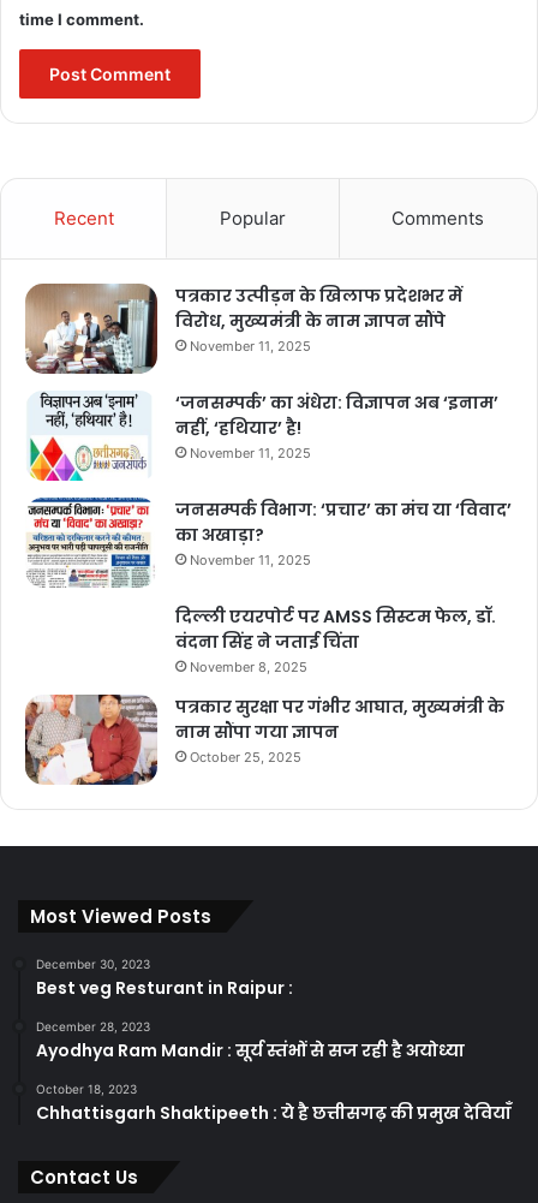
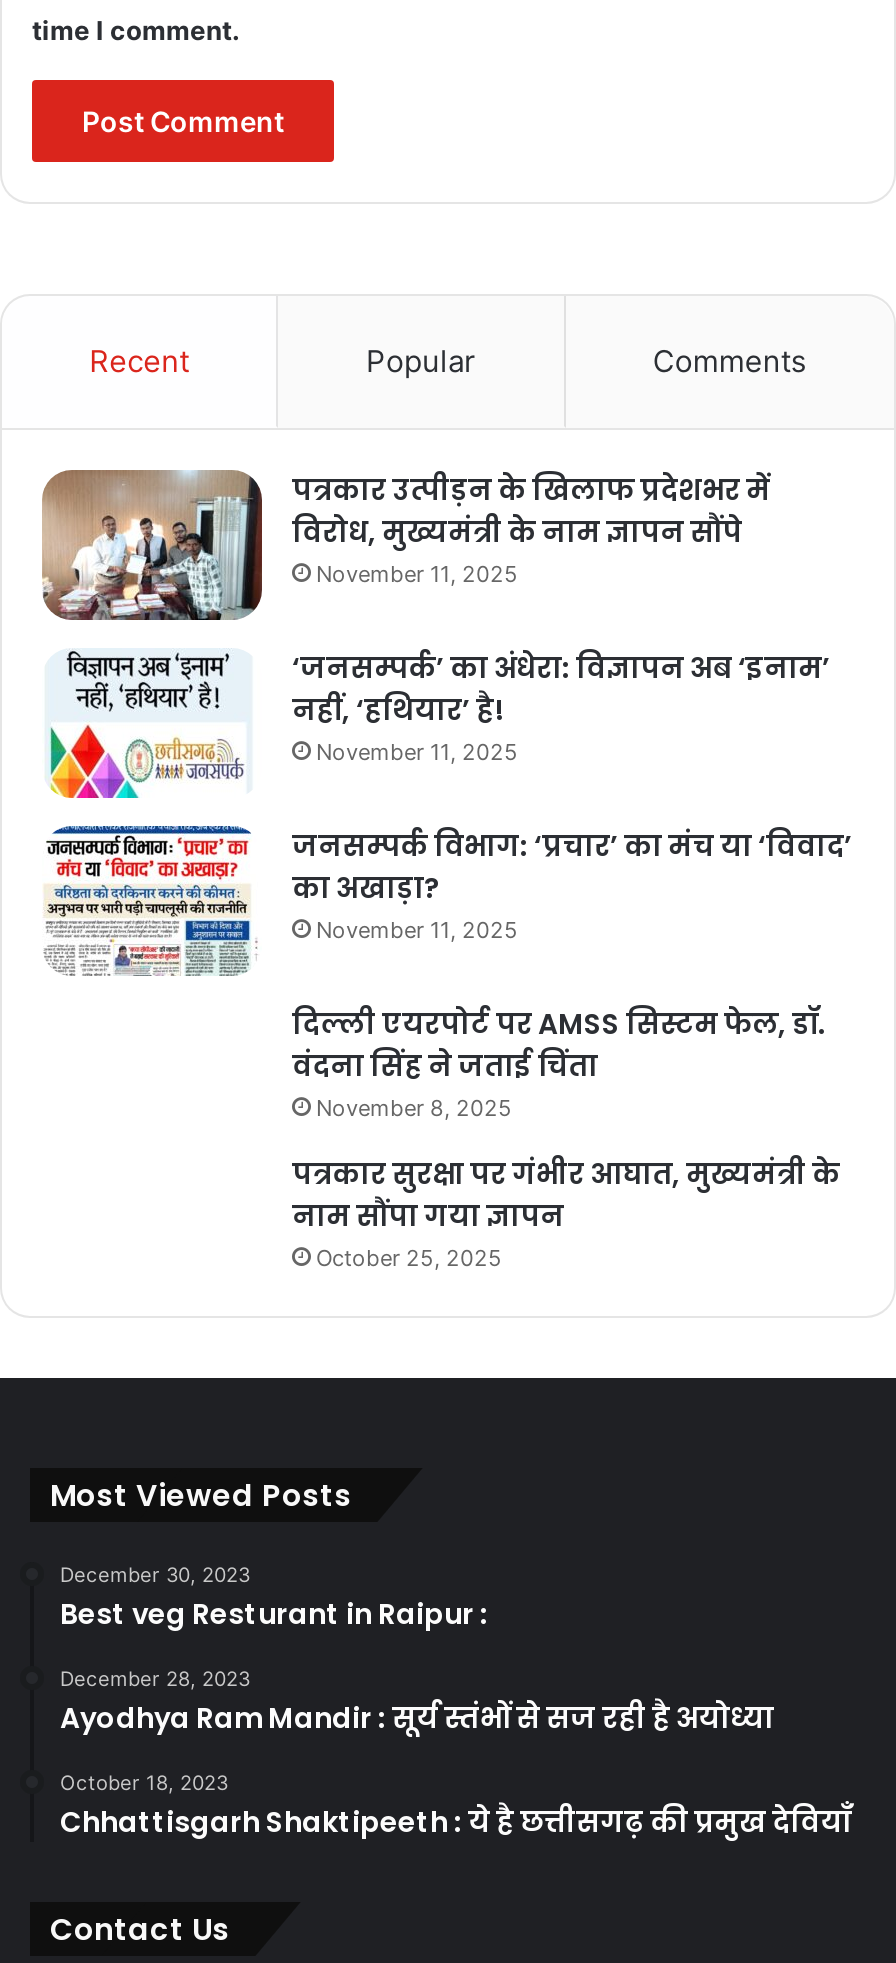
- [image]
